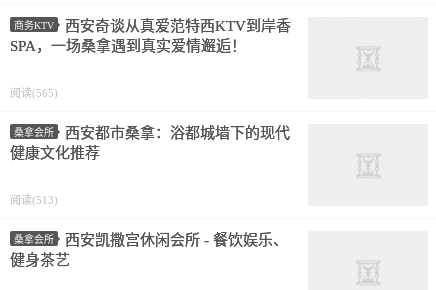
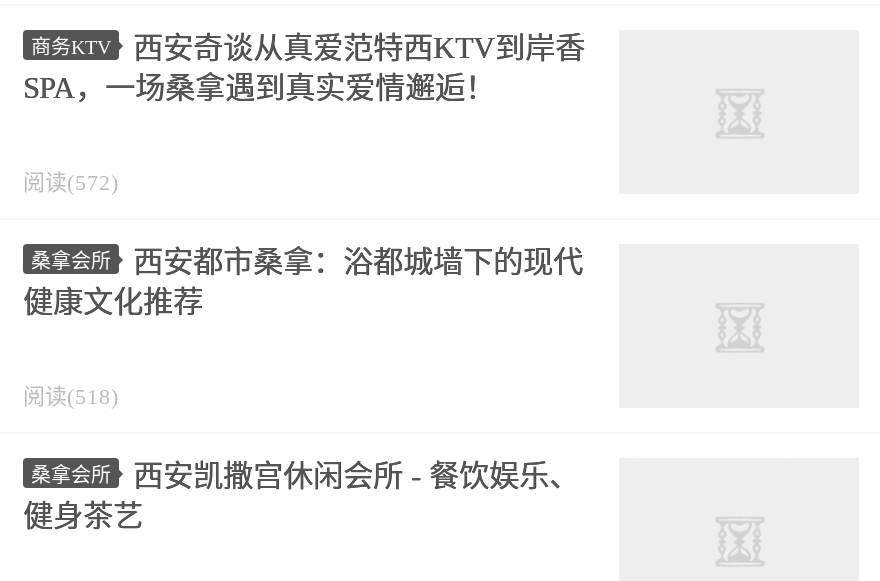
- 阅读(565)
+ 阅读(572)

- 阅读(513)
+ 阅读(518)
